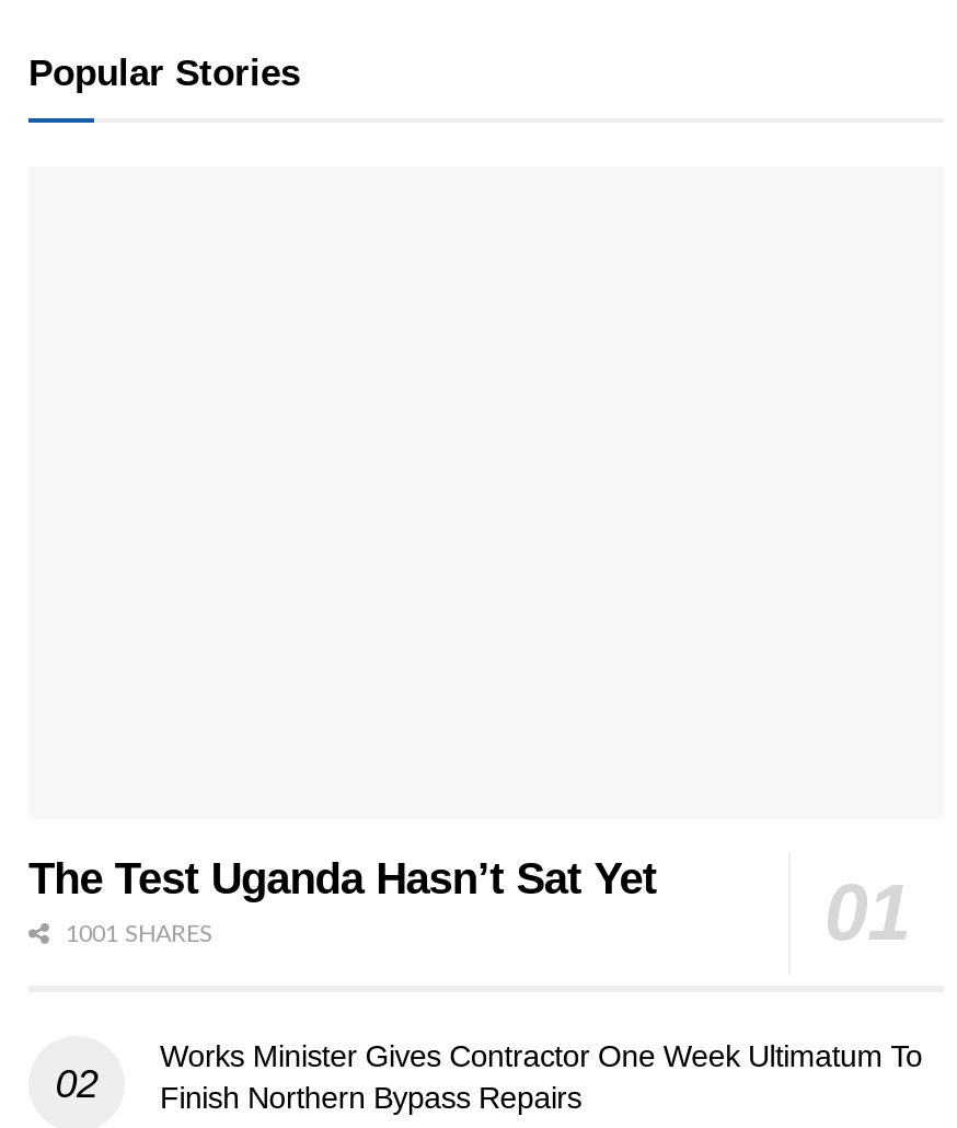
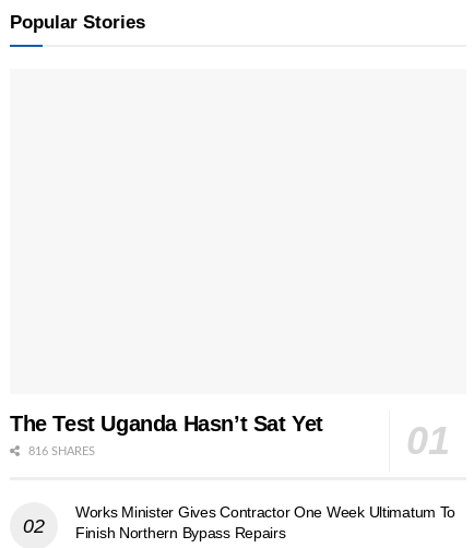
- 1001 SHARES
+ 816 SHARES
